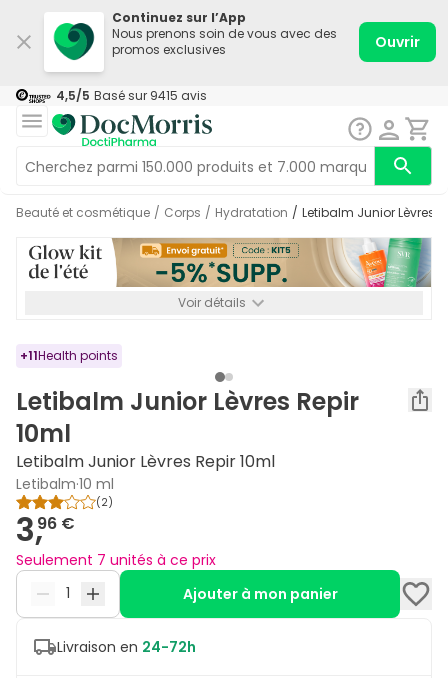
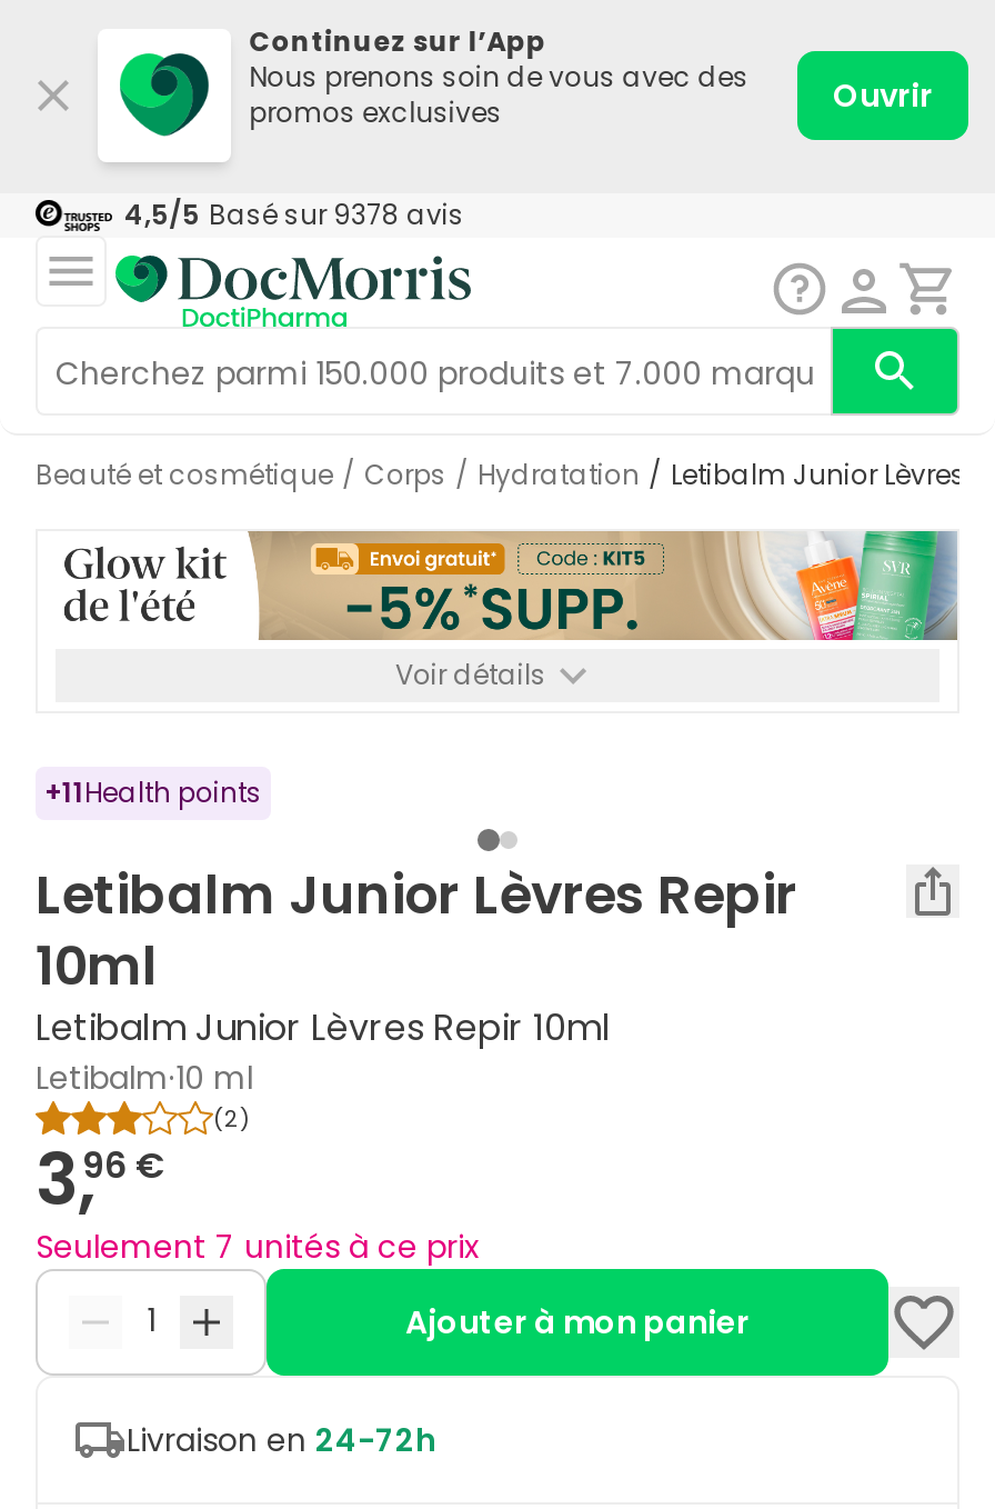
- 4,5/5 Basé sur 9415 avis
+ 4,5/5 Basé sur 9378 avis
